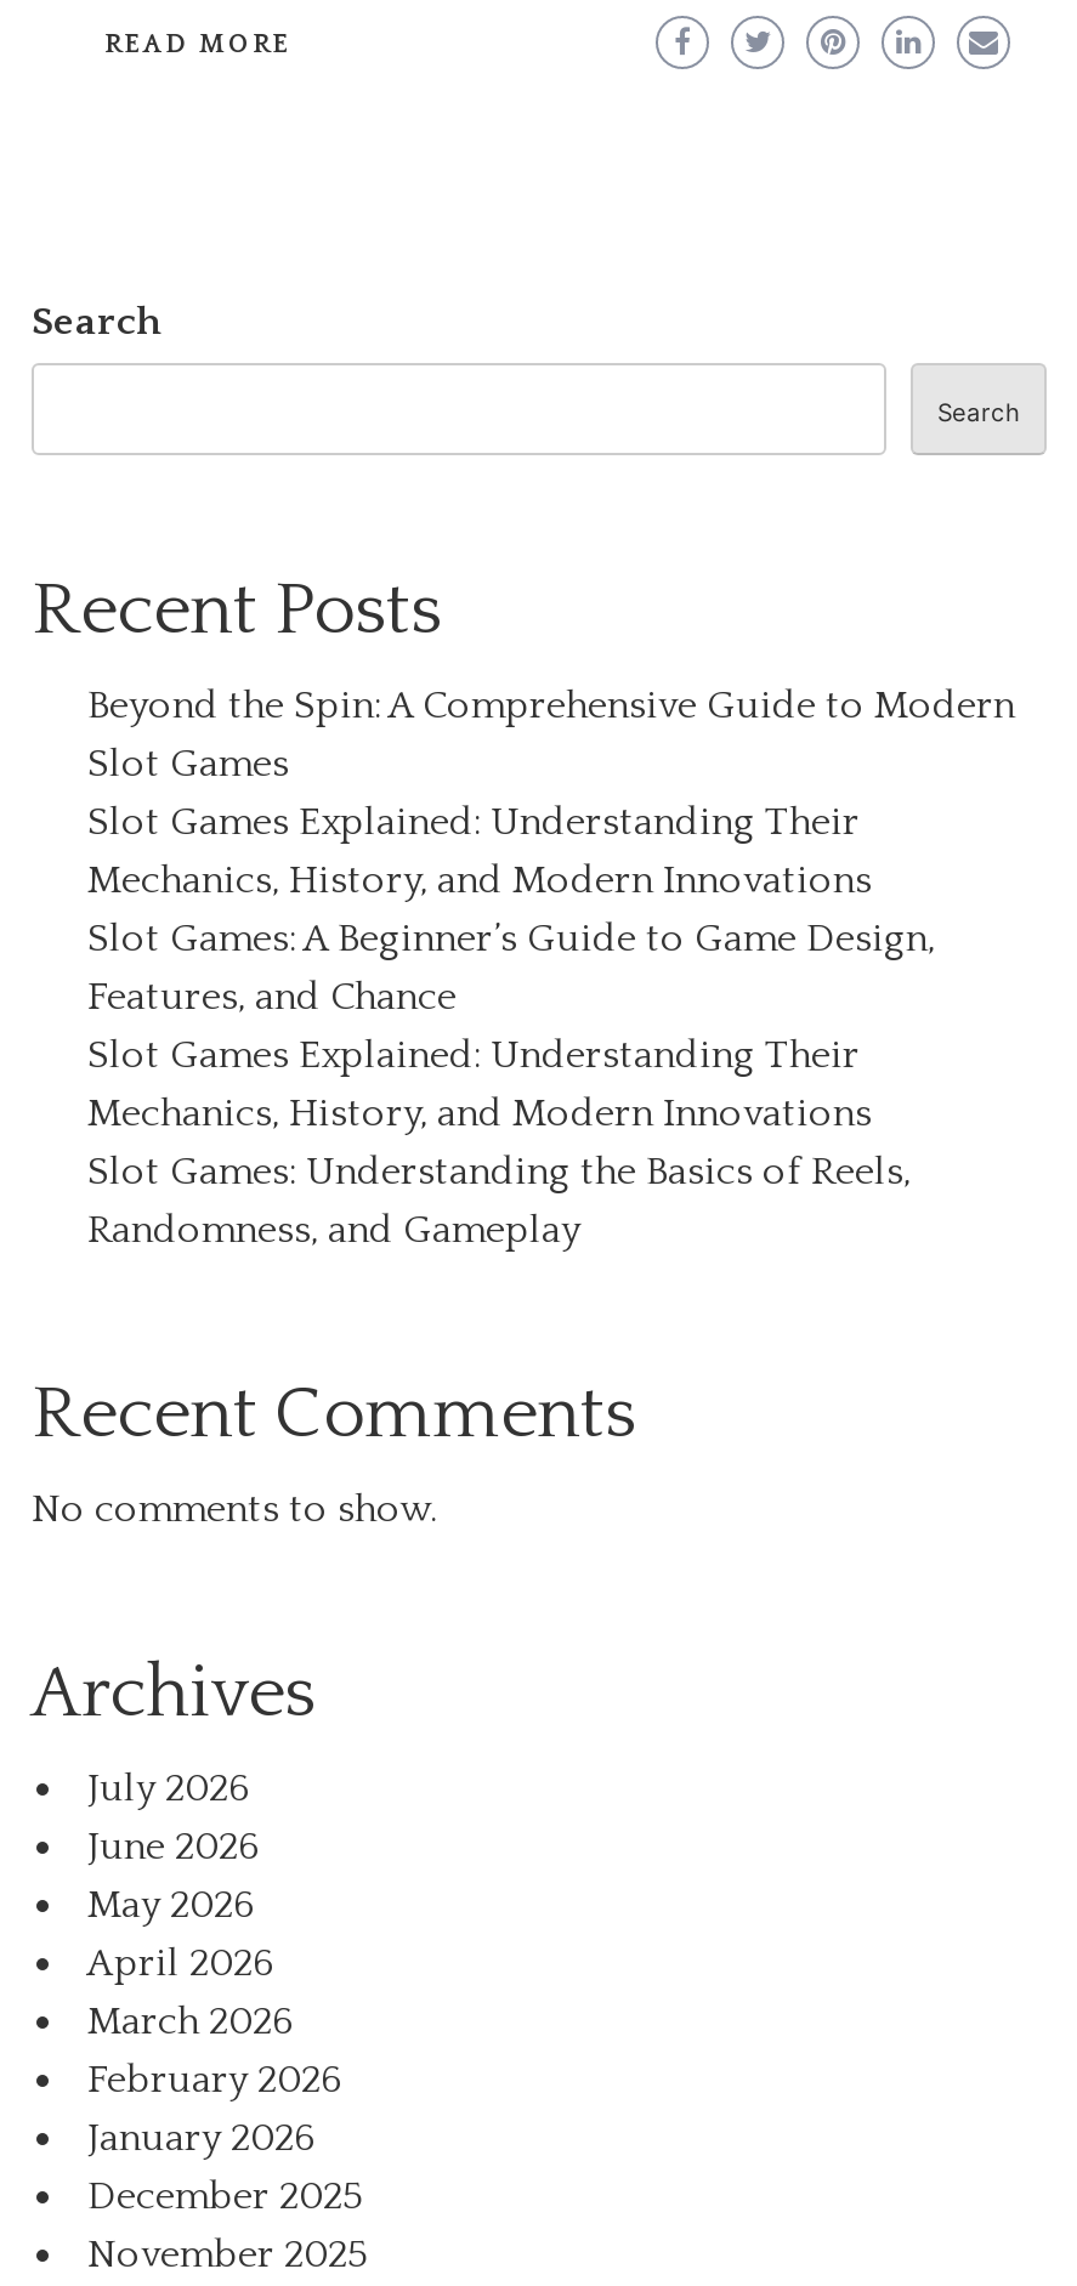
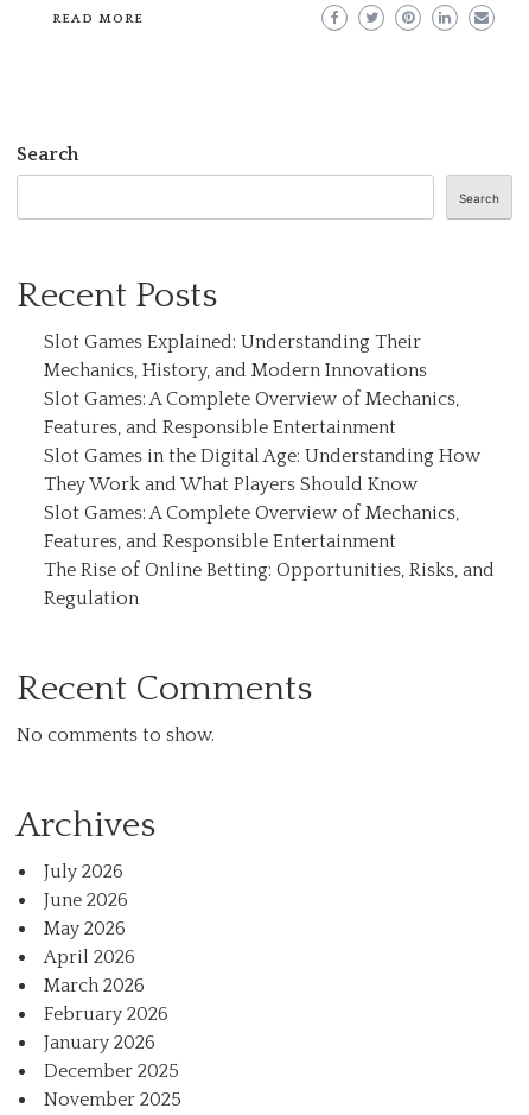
- Beyond the Spin: A Comprehensive Guide to Modern
- Slot Games

moved up: Slot Games Explained: Understanding Their | Mechanics, History, and Modern Innovations

- Slot Games: A Beginner’s Guide to Game Design,
- Features, and Chance
- Slot Games Explained: Understanding Their
- Mechanics, History, and Modern Innovations
- Slot Games: Understanding the Basics of Reels,
- Randomness, and Gameplay
+ Slot Games: A Complete Overview of Mechanics,
+ Features, and Responsible Entertainment
+ Slot Games in the Digital Age: Understanding How
+ They Work and What Players Should Know
+ Slot Games: A Complete Overview of Mechanics,
+ Features, and Responsible Entertainment
+ The Rise of Online Betting: Opportunities, Risks, and
+ Regulation
